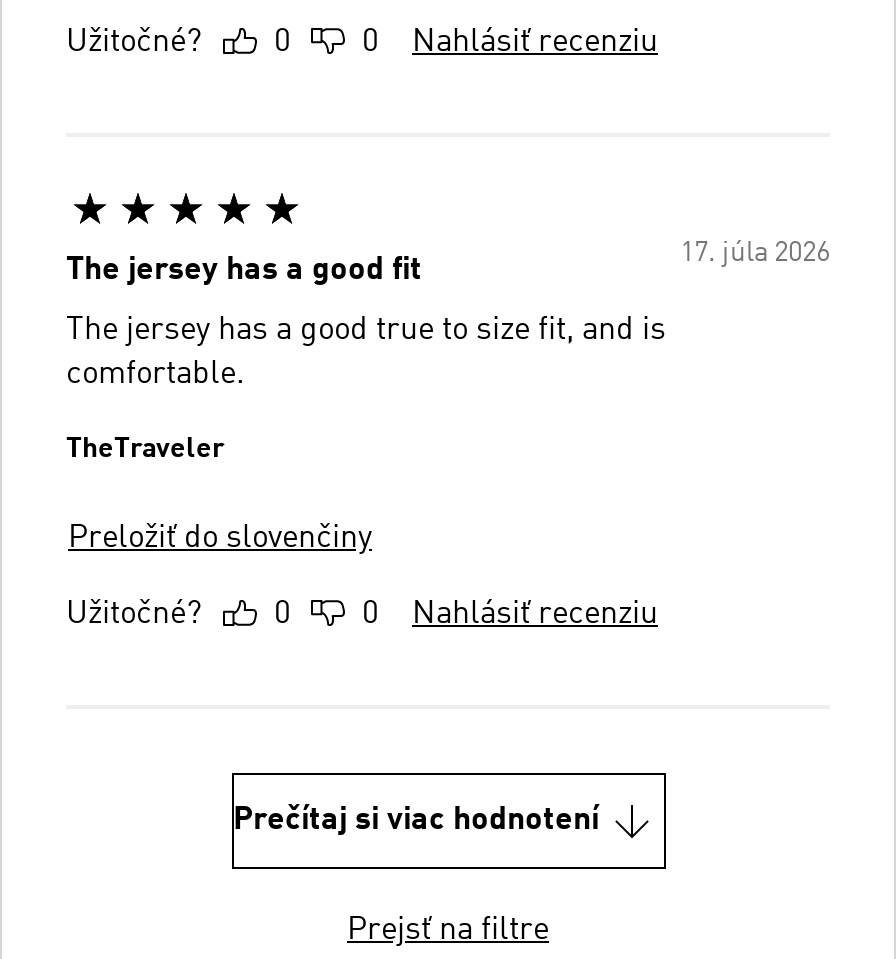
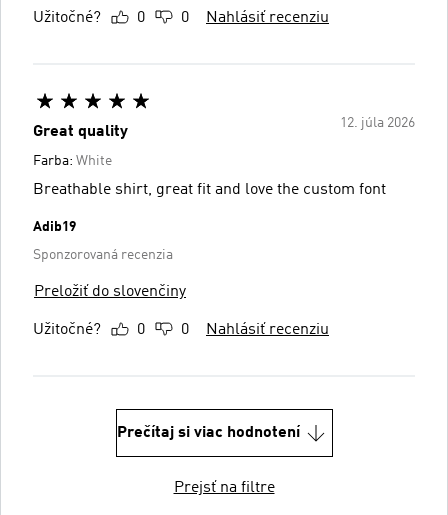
- 17. júla 2026
- The jersey has a good fit
- The jersey has a good true to size fit, and is
- comfortable.
- TheTraveler
+ 12. júla 2026
+ Great quality
+ Farba: White
+ Breathable shirt, great fit and love the custom font
+ Adib19
+ Sponzorovaná recenzia
